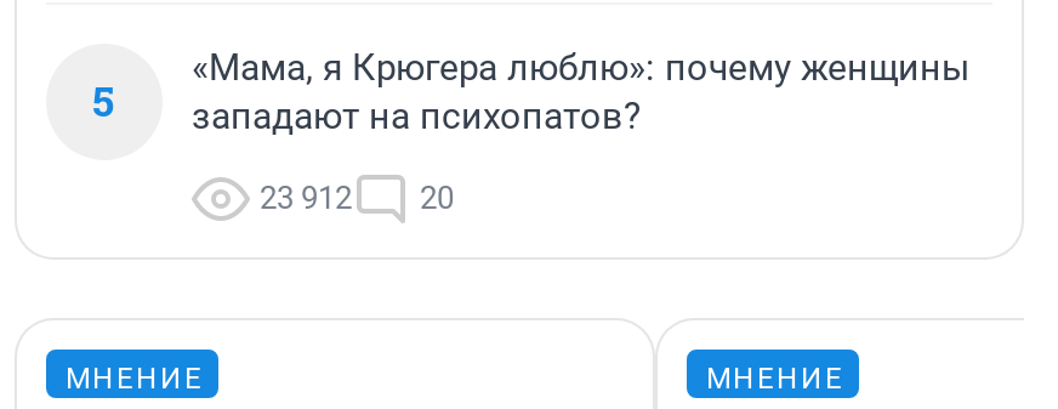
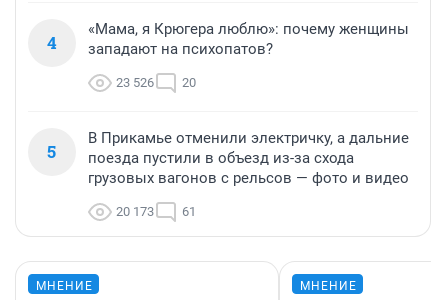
- 5 западают на психопатов?
+ 4 западают на психопатов?

- 23 912 20
+ 23 526 20

+ 5

+ В Прикамье отменили электричку, а дальние
+ поезда пустили в объезд из-за схода
+ грузовых вагонов с рельсов — фото и видео
+ 20 173
+ 61
